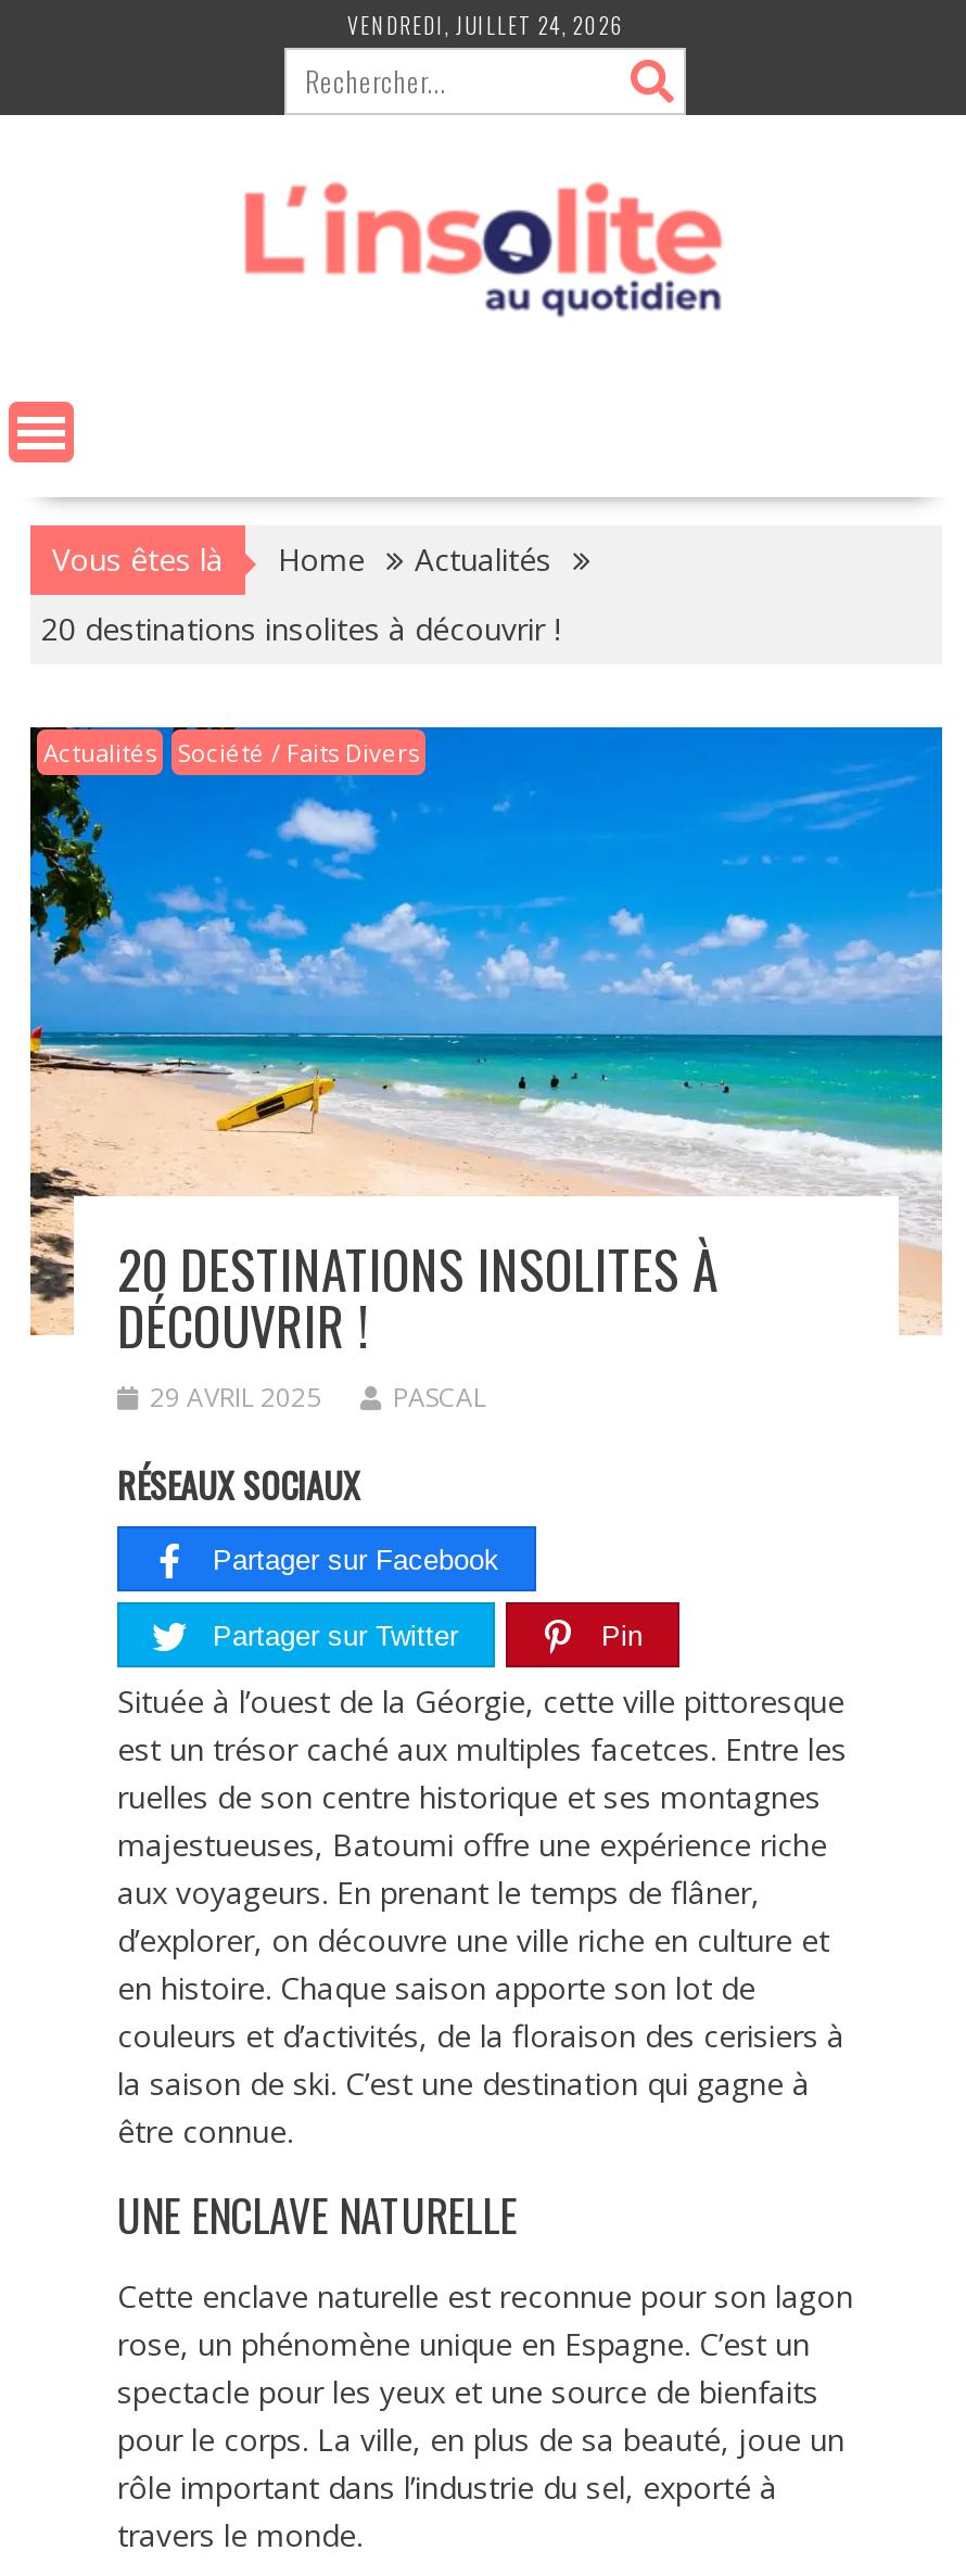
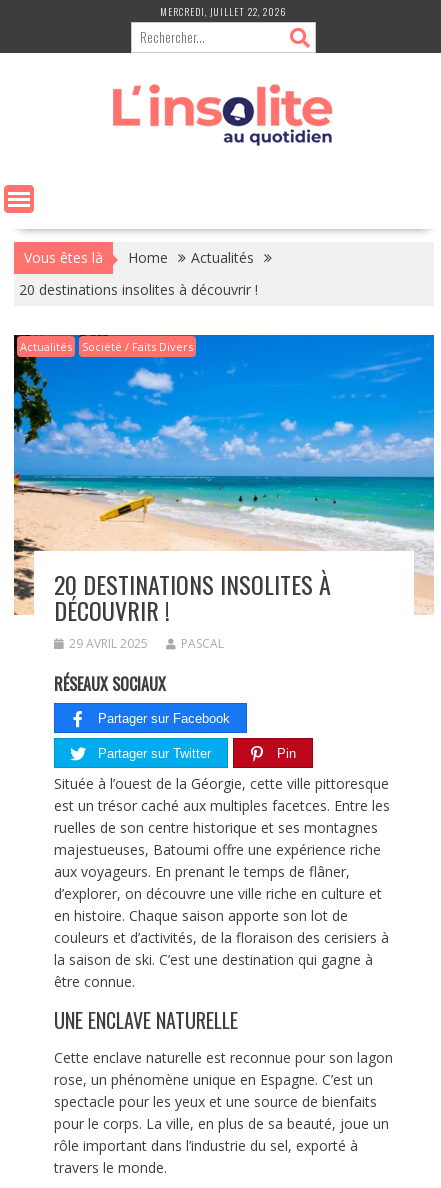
- VENDREDI, JUILLET 24, 2026
+ MERCREDI, JUILLET 22, 2026
